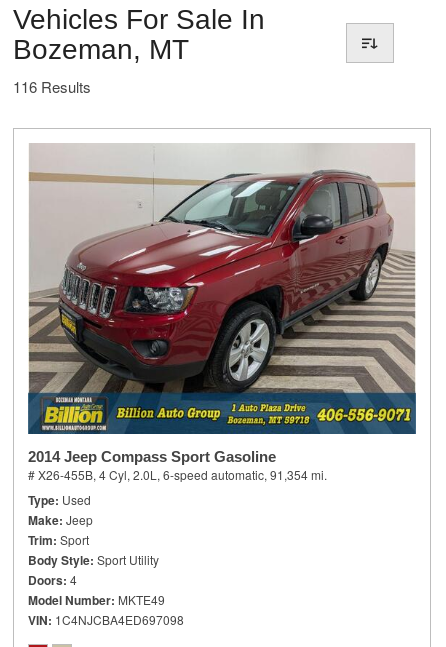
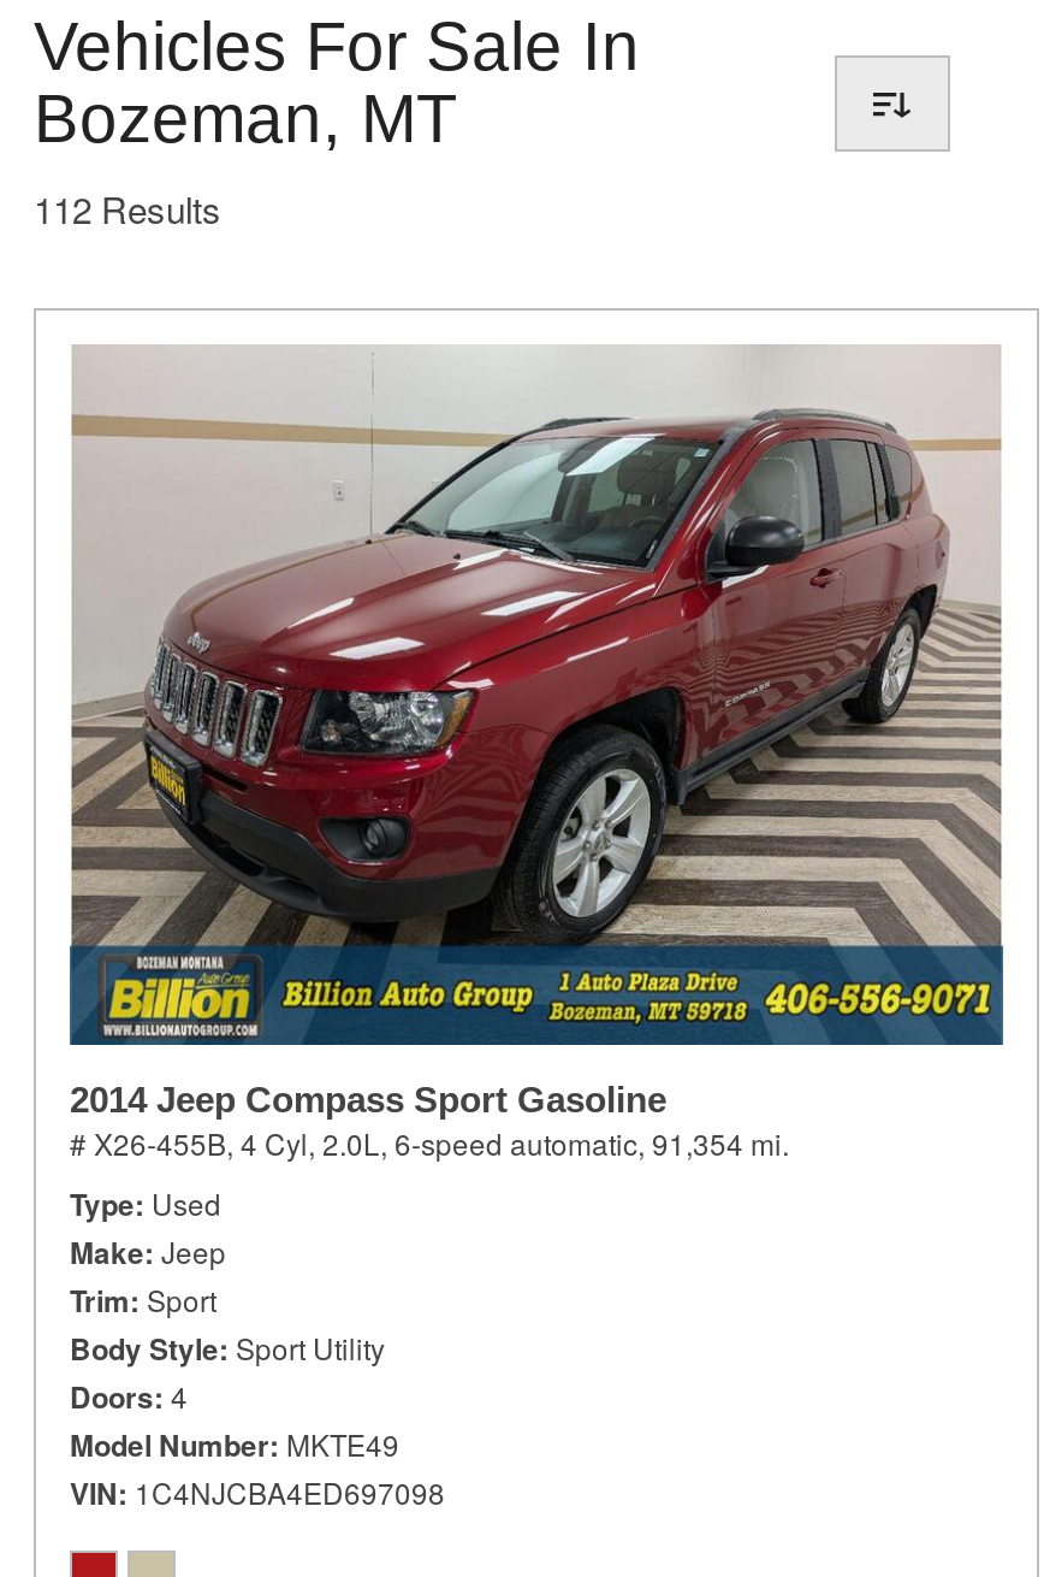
- 116 Results
+ 112 Results
